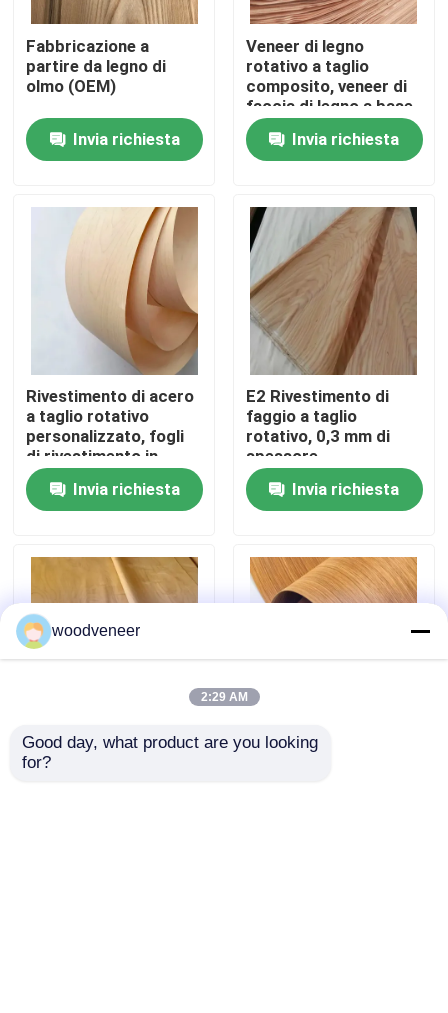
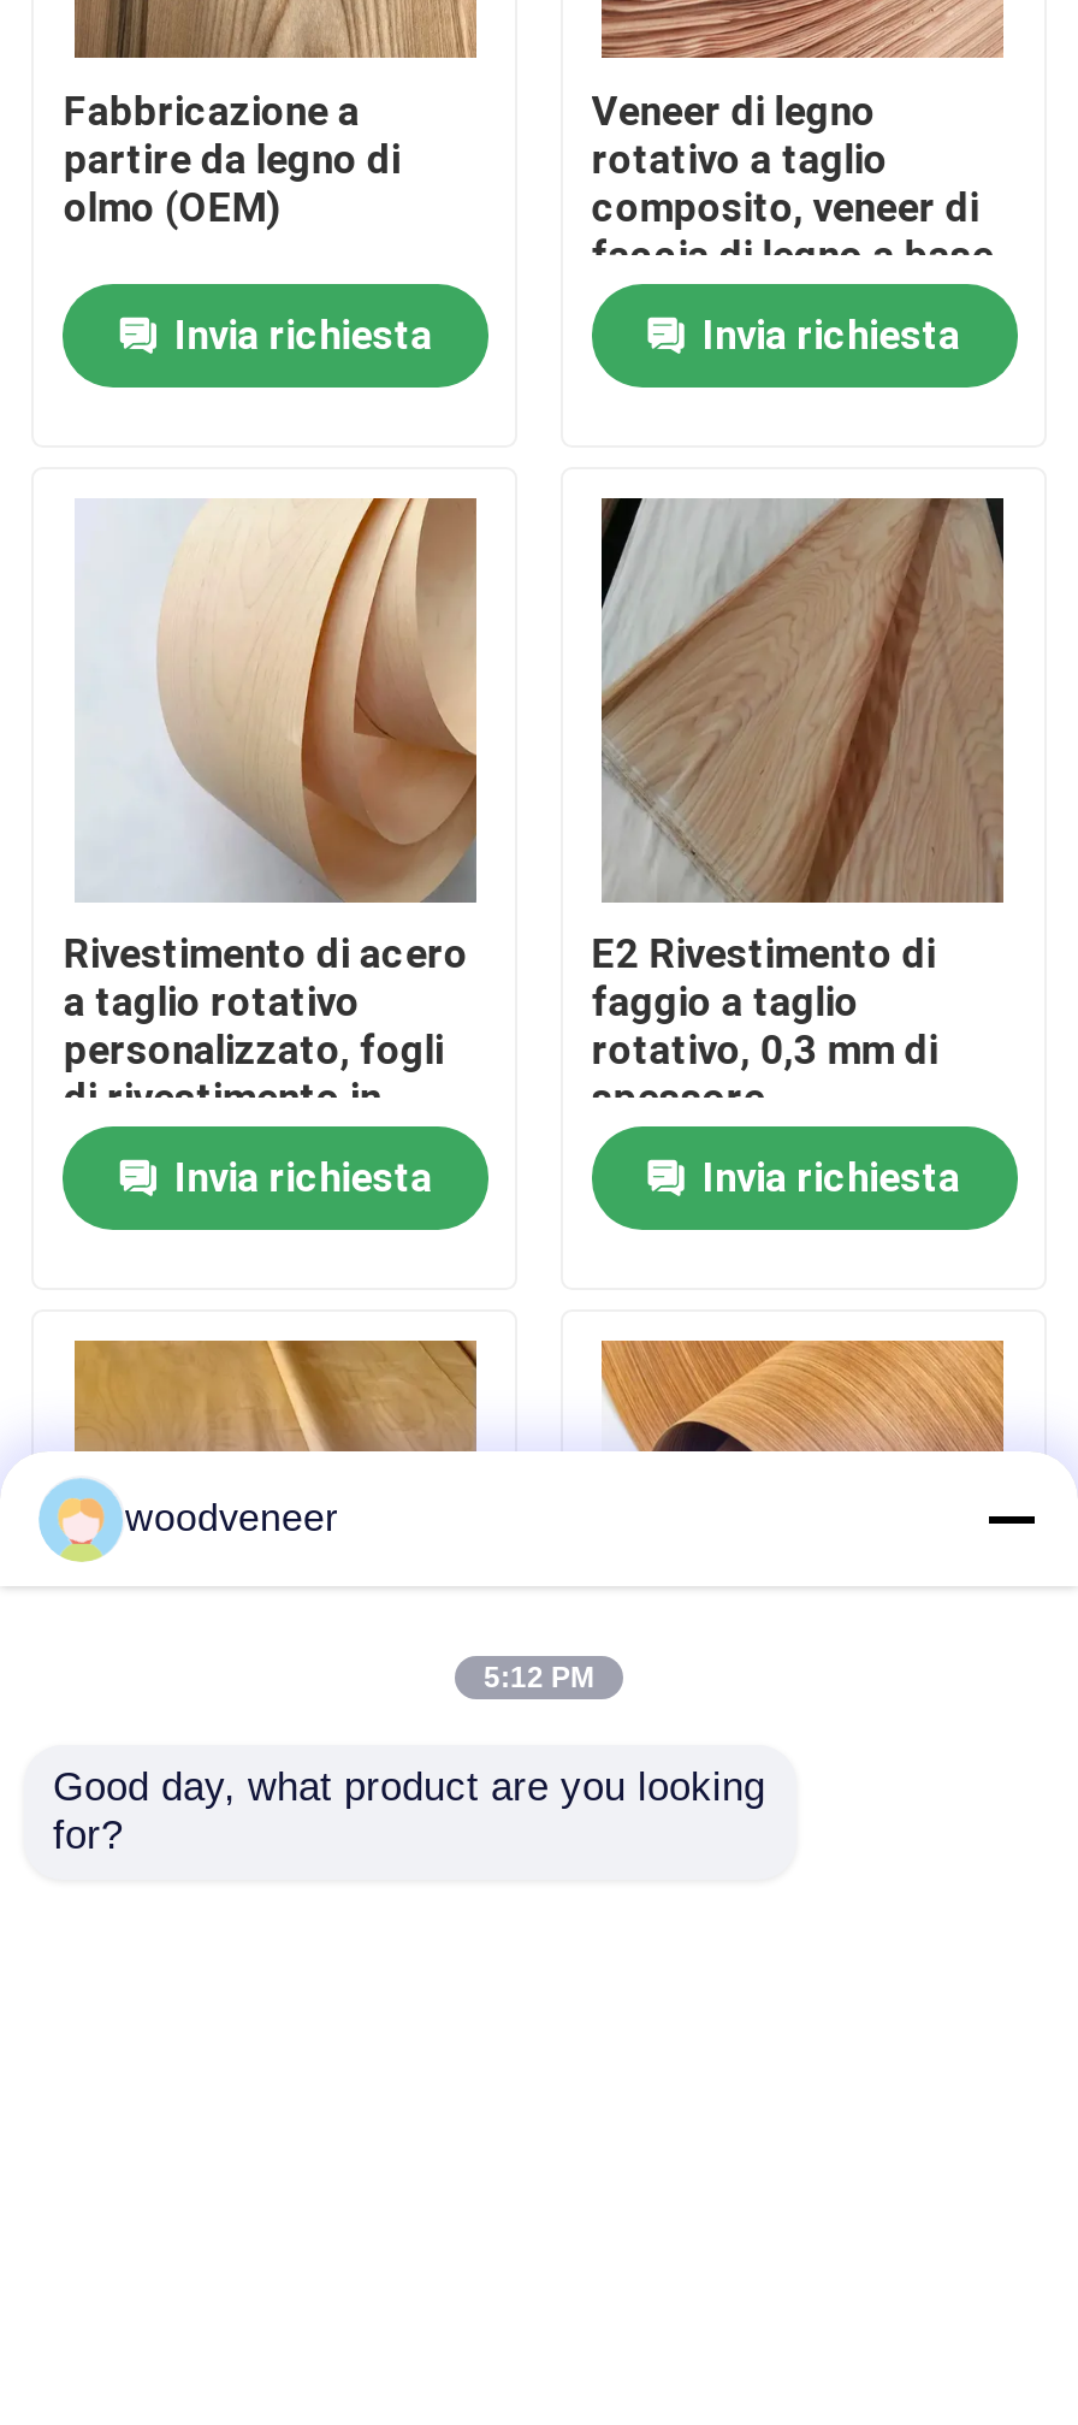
- 2:29 AM
+ 5:12 PM
